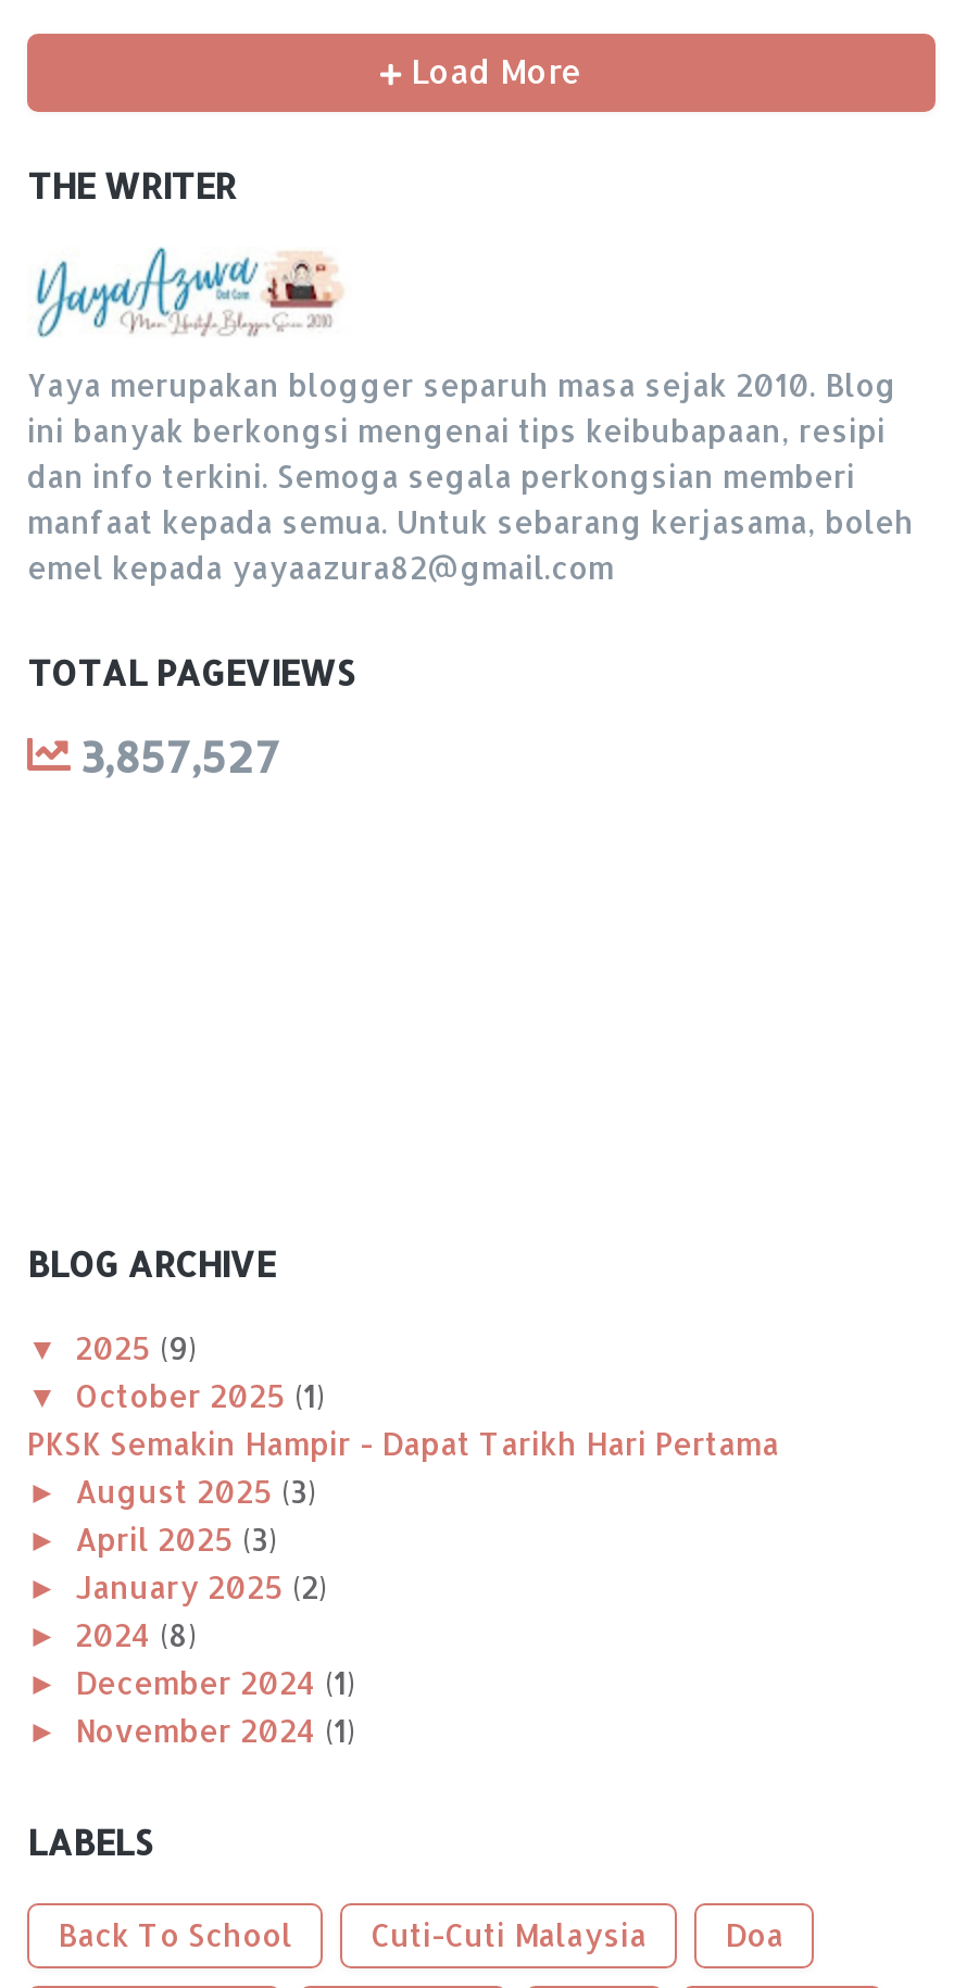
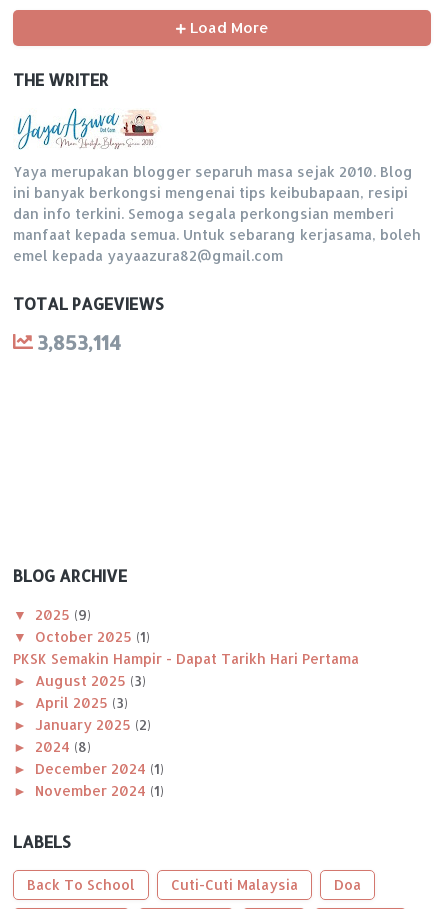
- 3,857,527
+ 3,853,114
